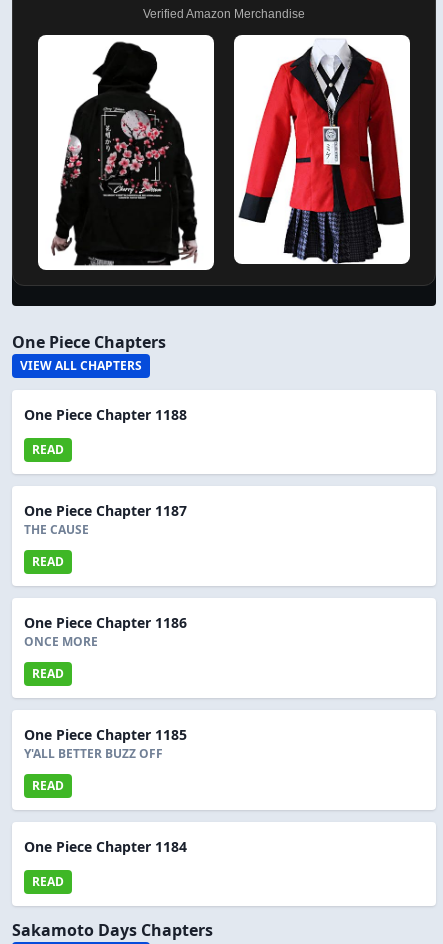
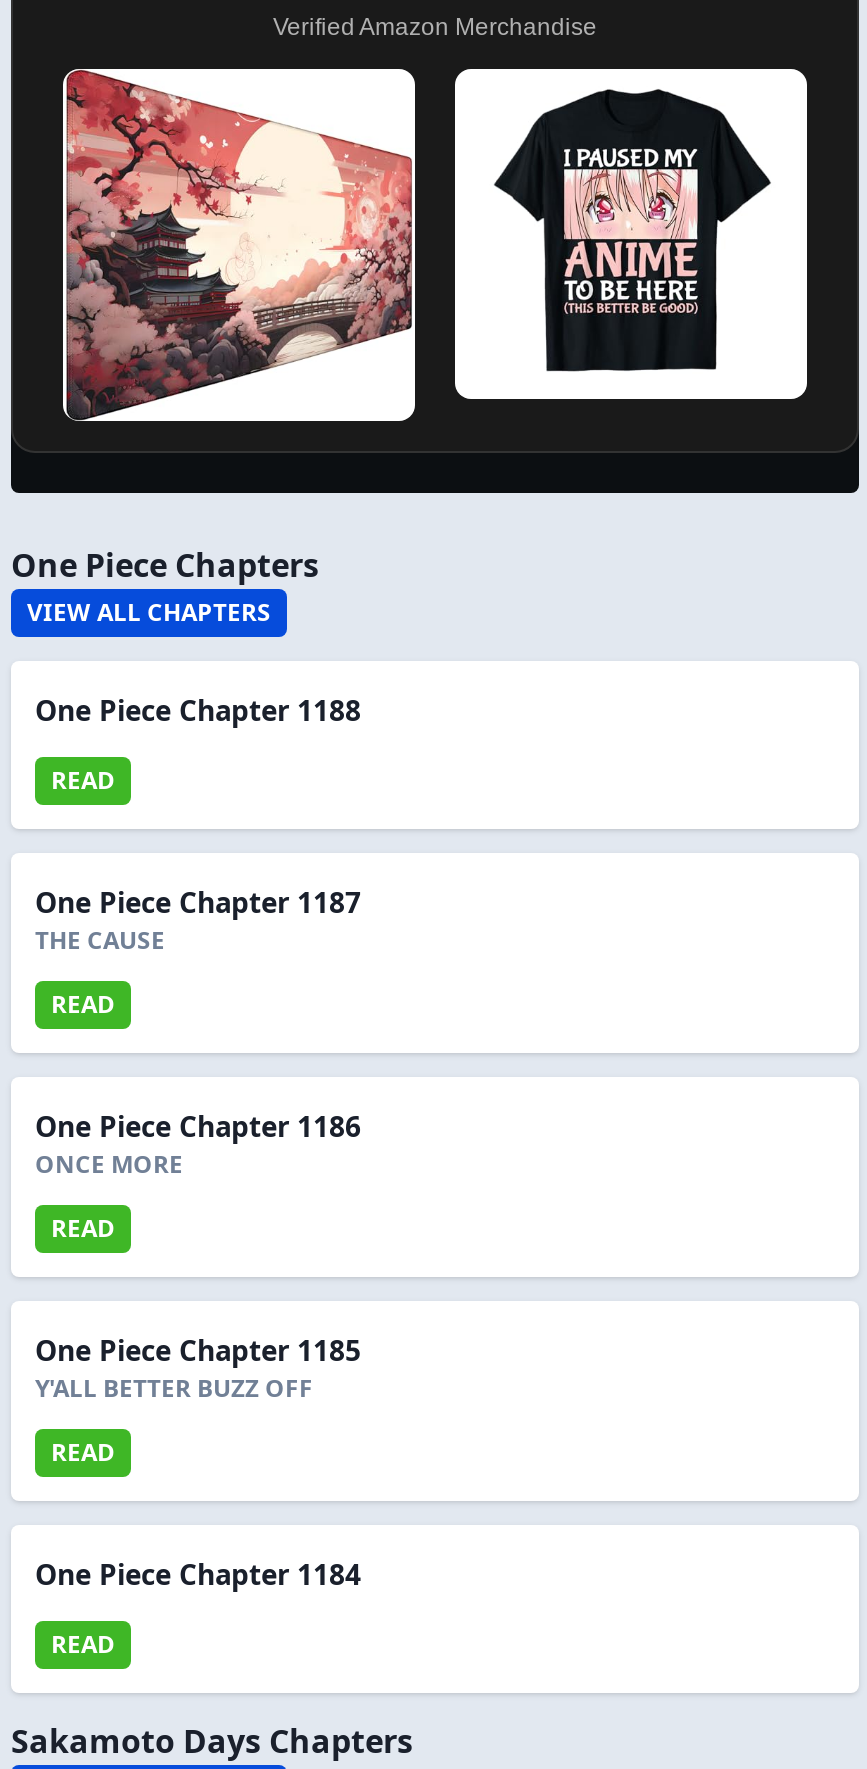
- [image]
+ [image]

- [image]
+ [image]
